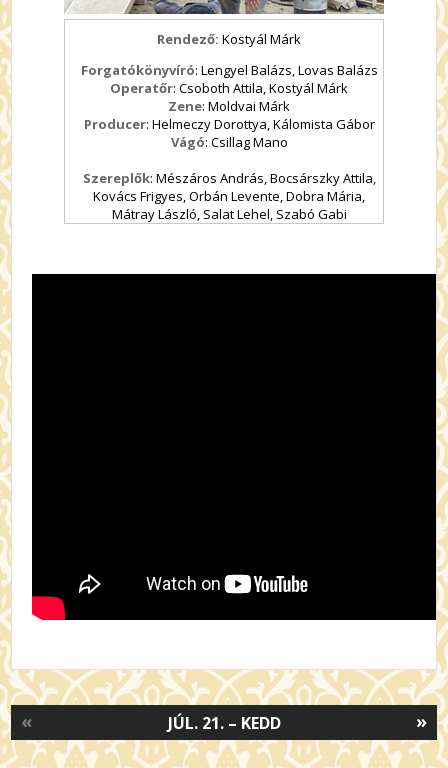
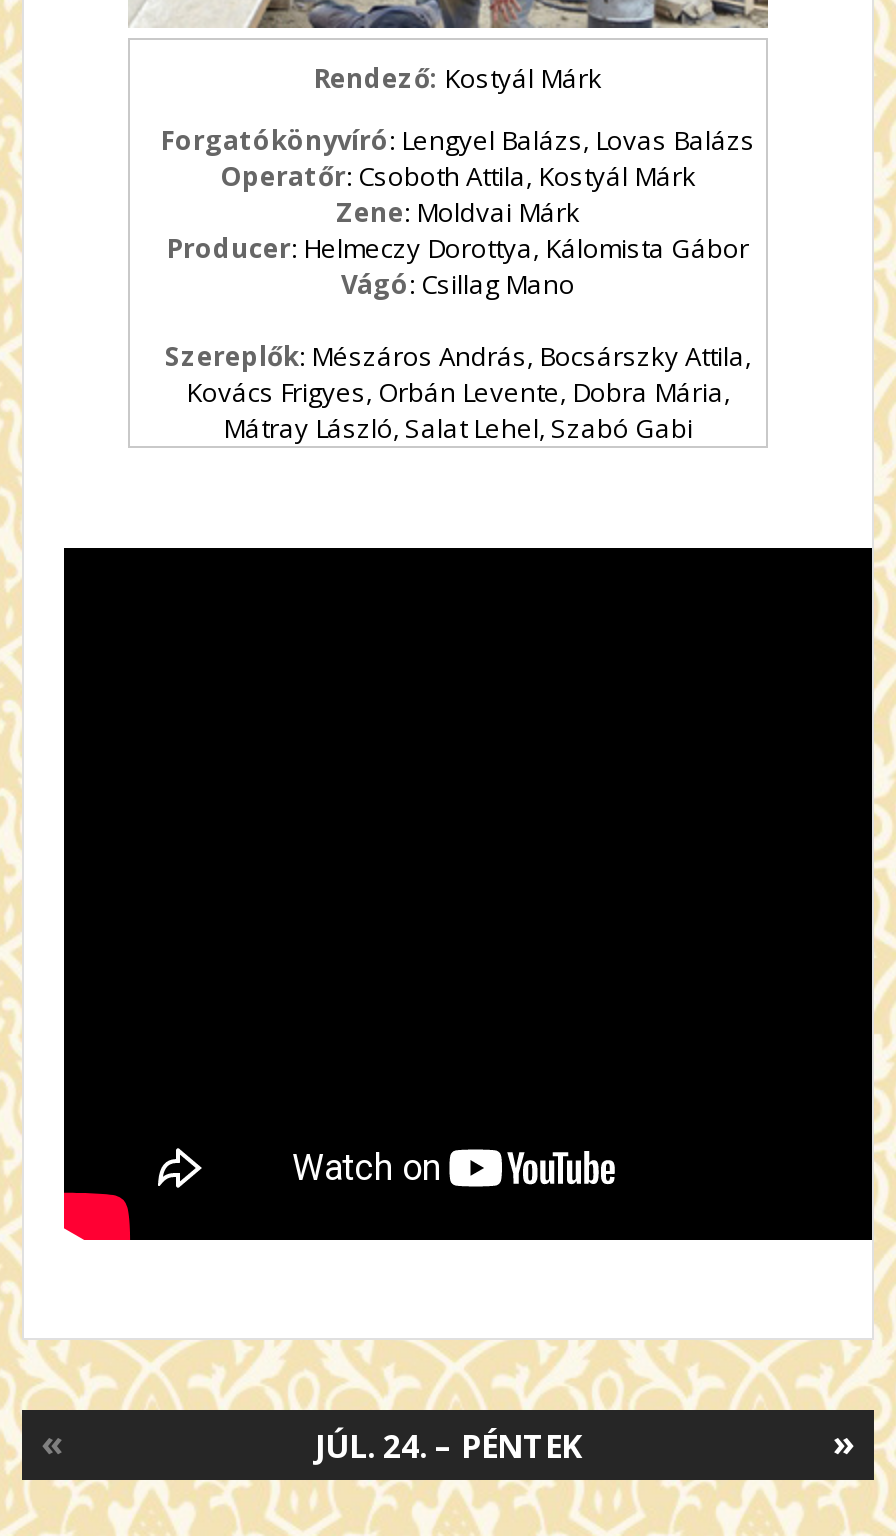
- JÚL. 21. – KEDD
+ JÚL. 24. – PÉNTEK
